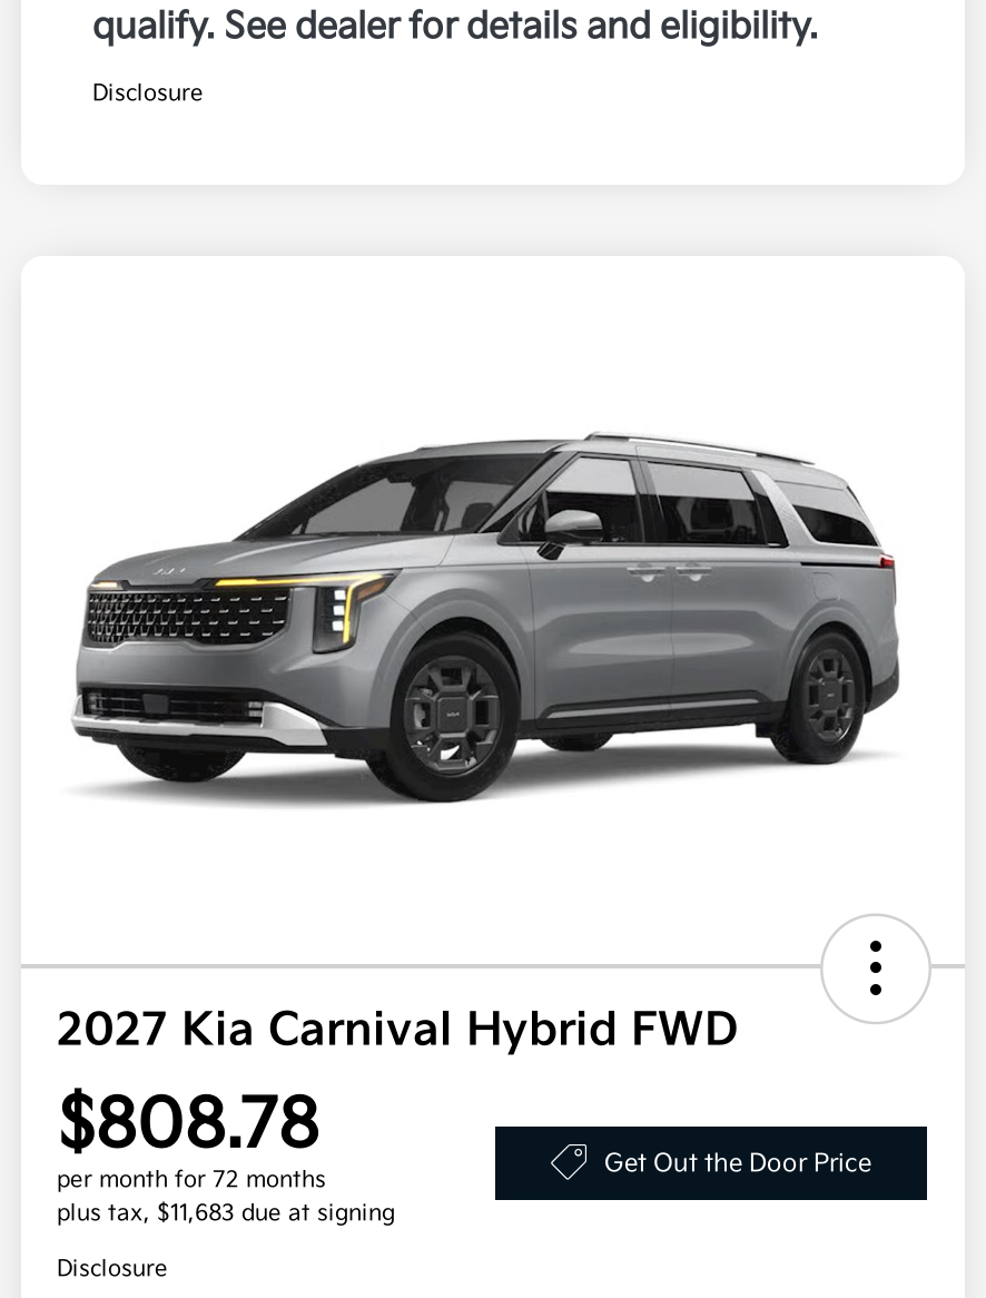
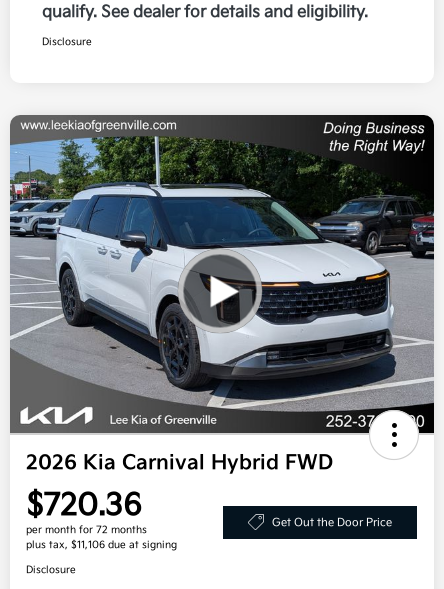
- [image]
- 2027 Kia Carnival Hybrid FWD
+ [image]
+ 2026 Kia Carnival Hybrid FWD

- $808.78
+ $720.36

- plus tax, $11,683 due at signing
+ plus tax, $11,106 due at signing
